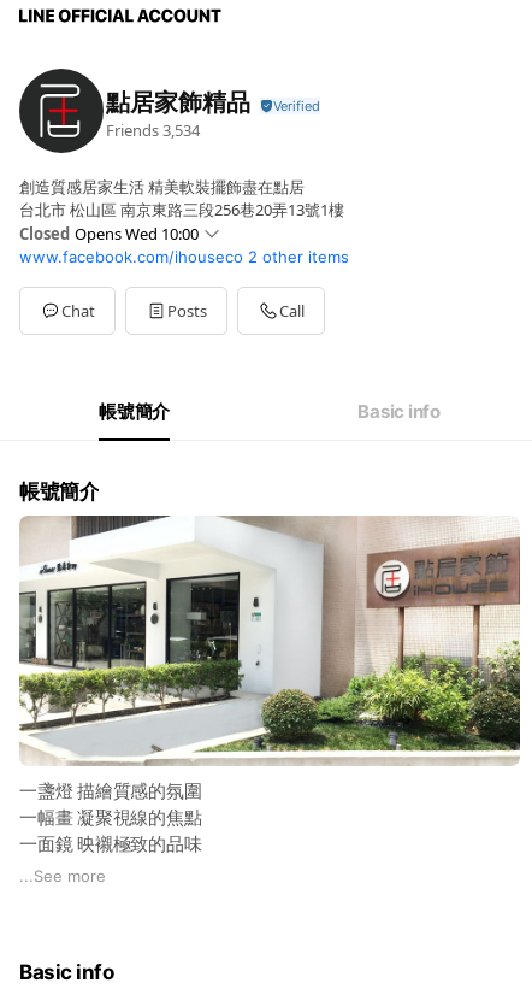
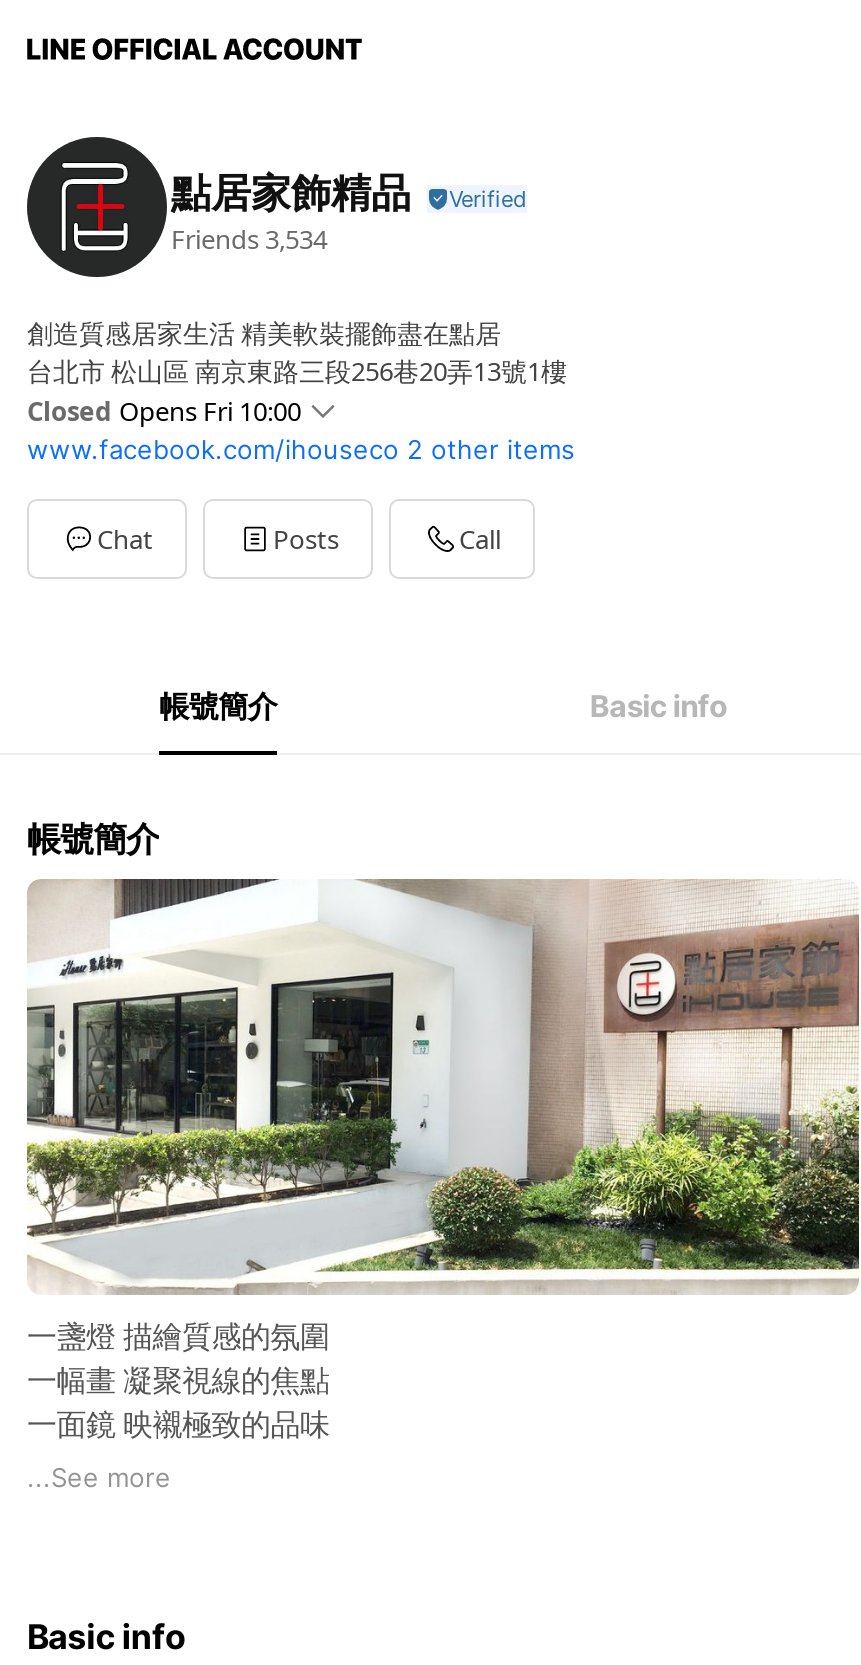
- Closed Opens Wed 10:00
+ Closed Opens Fri 10:00
